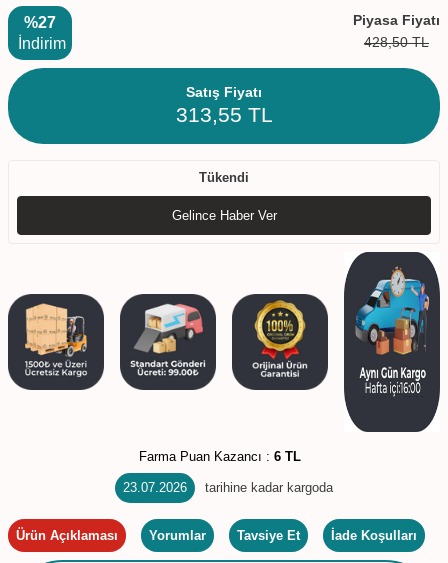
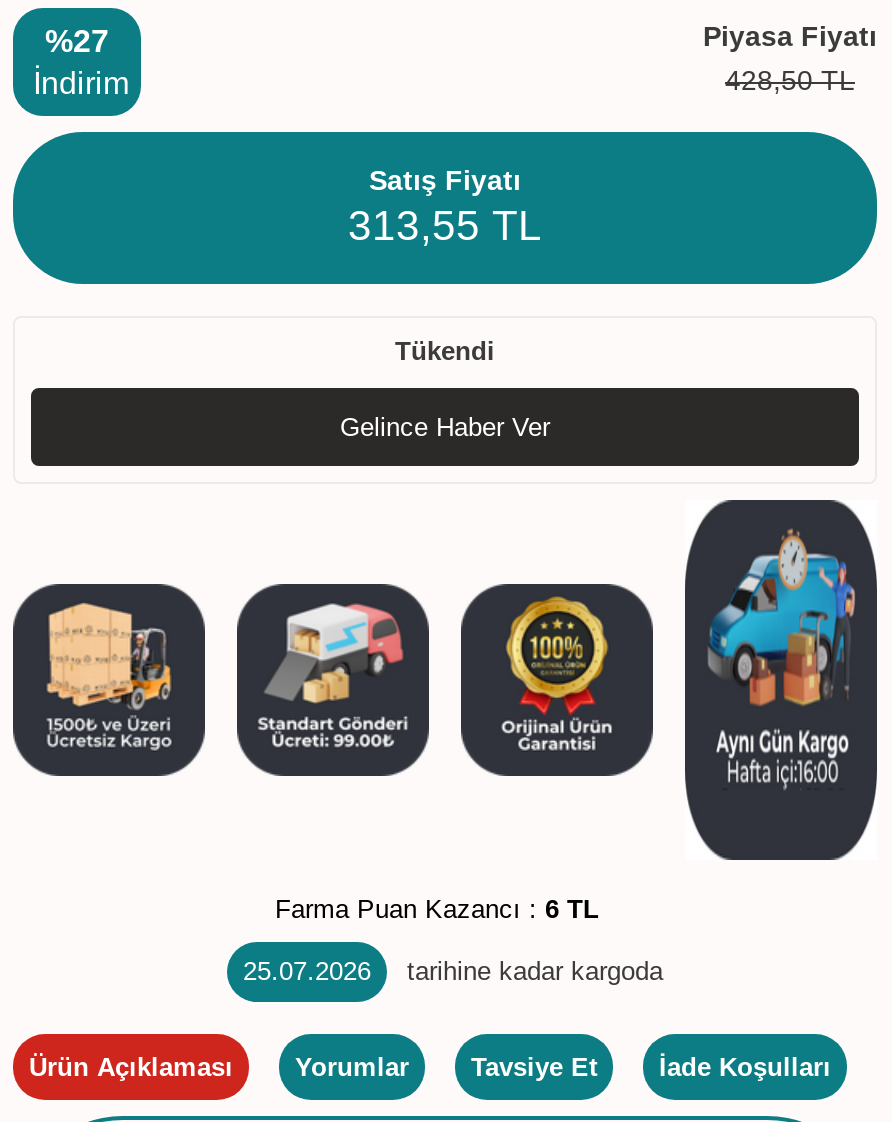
- 23.07.2026 tarihine kadar kargoda
+ 25.07.2026 tarihine kadar kargoda
